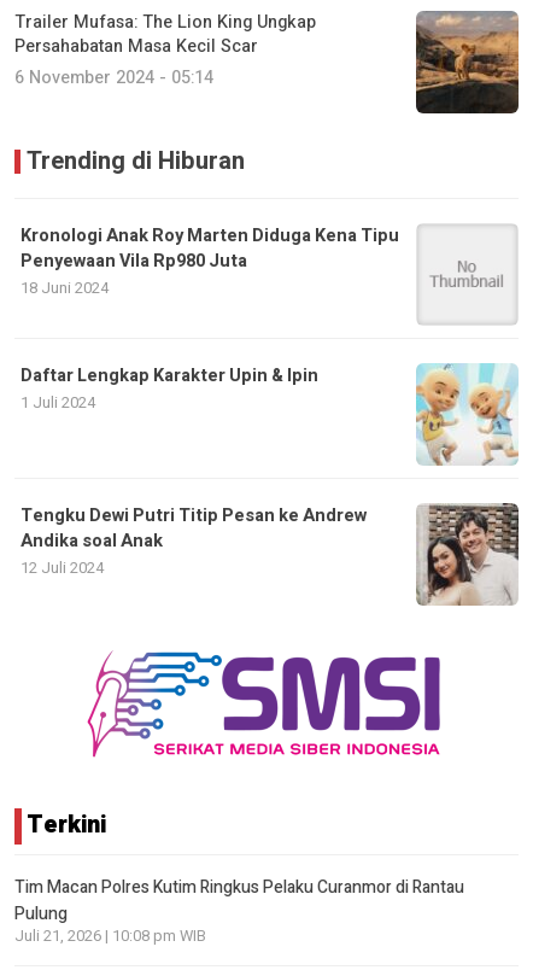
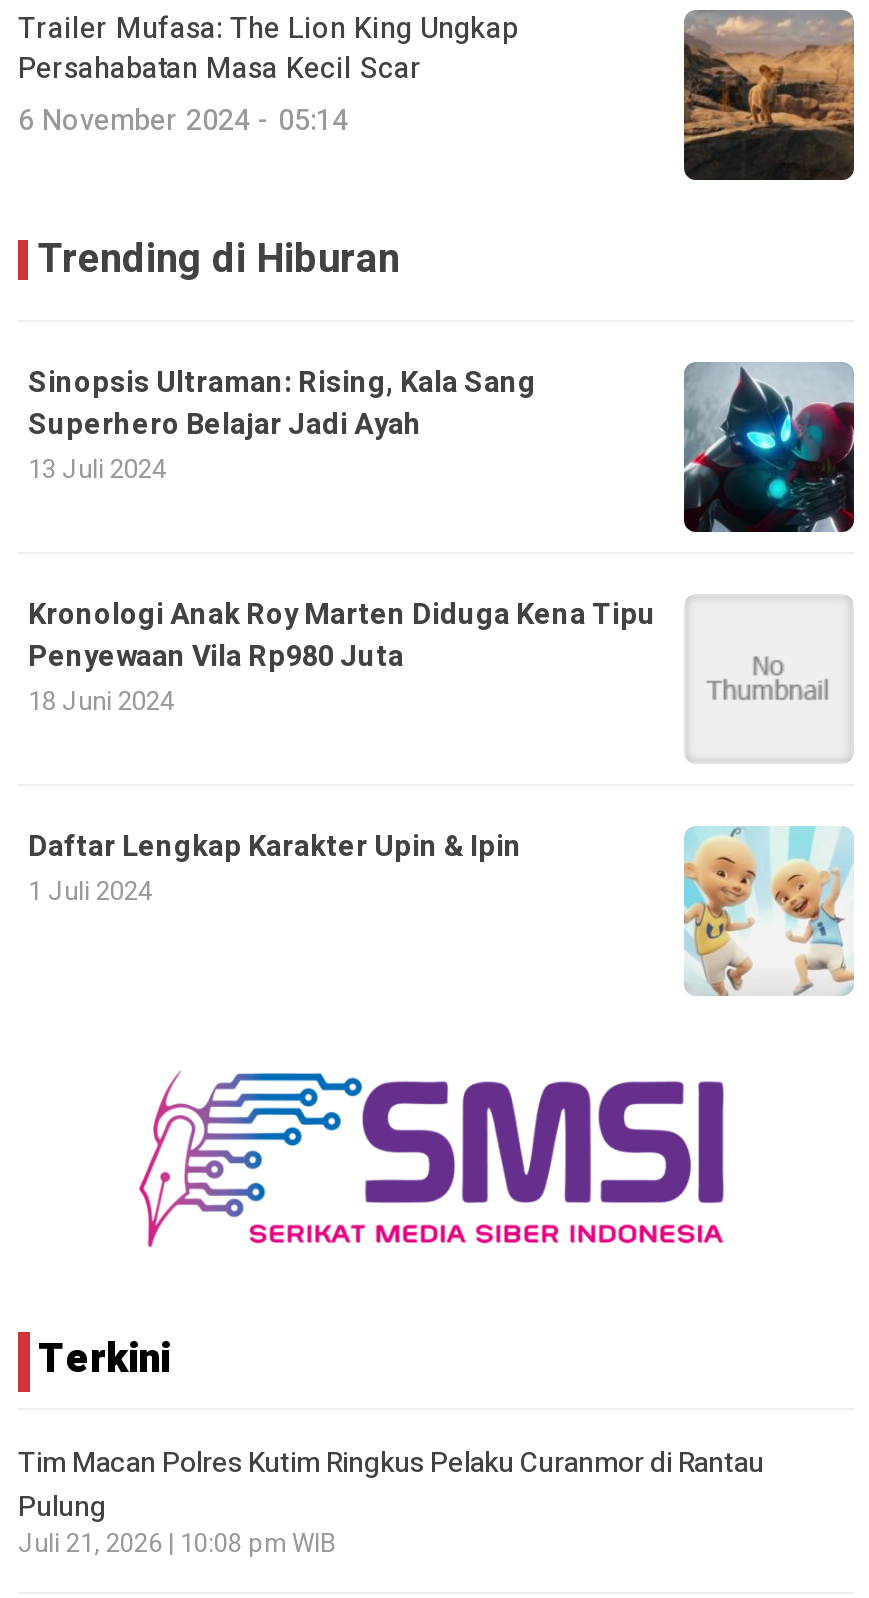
+ Sinopsis Ultraman: Rising, Kala Sang
+ Superhero Belajar Jadi Ayah
+ 13 Juli 2024

+ [image]

moved down: [image] | Kronologi Anak Roy Marten Diduga Kena Tipu | Penyewaan Vila Rp980 Juta | 18 Juni 2024 | Daftar Lengkap Karakter Upin & Ipin | 1 Juli 2024

- Tengku Dewi Putri Titip Pesan ke Andrew
- Andika soal Anak
- 12 Juli 2024

- [image]
